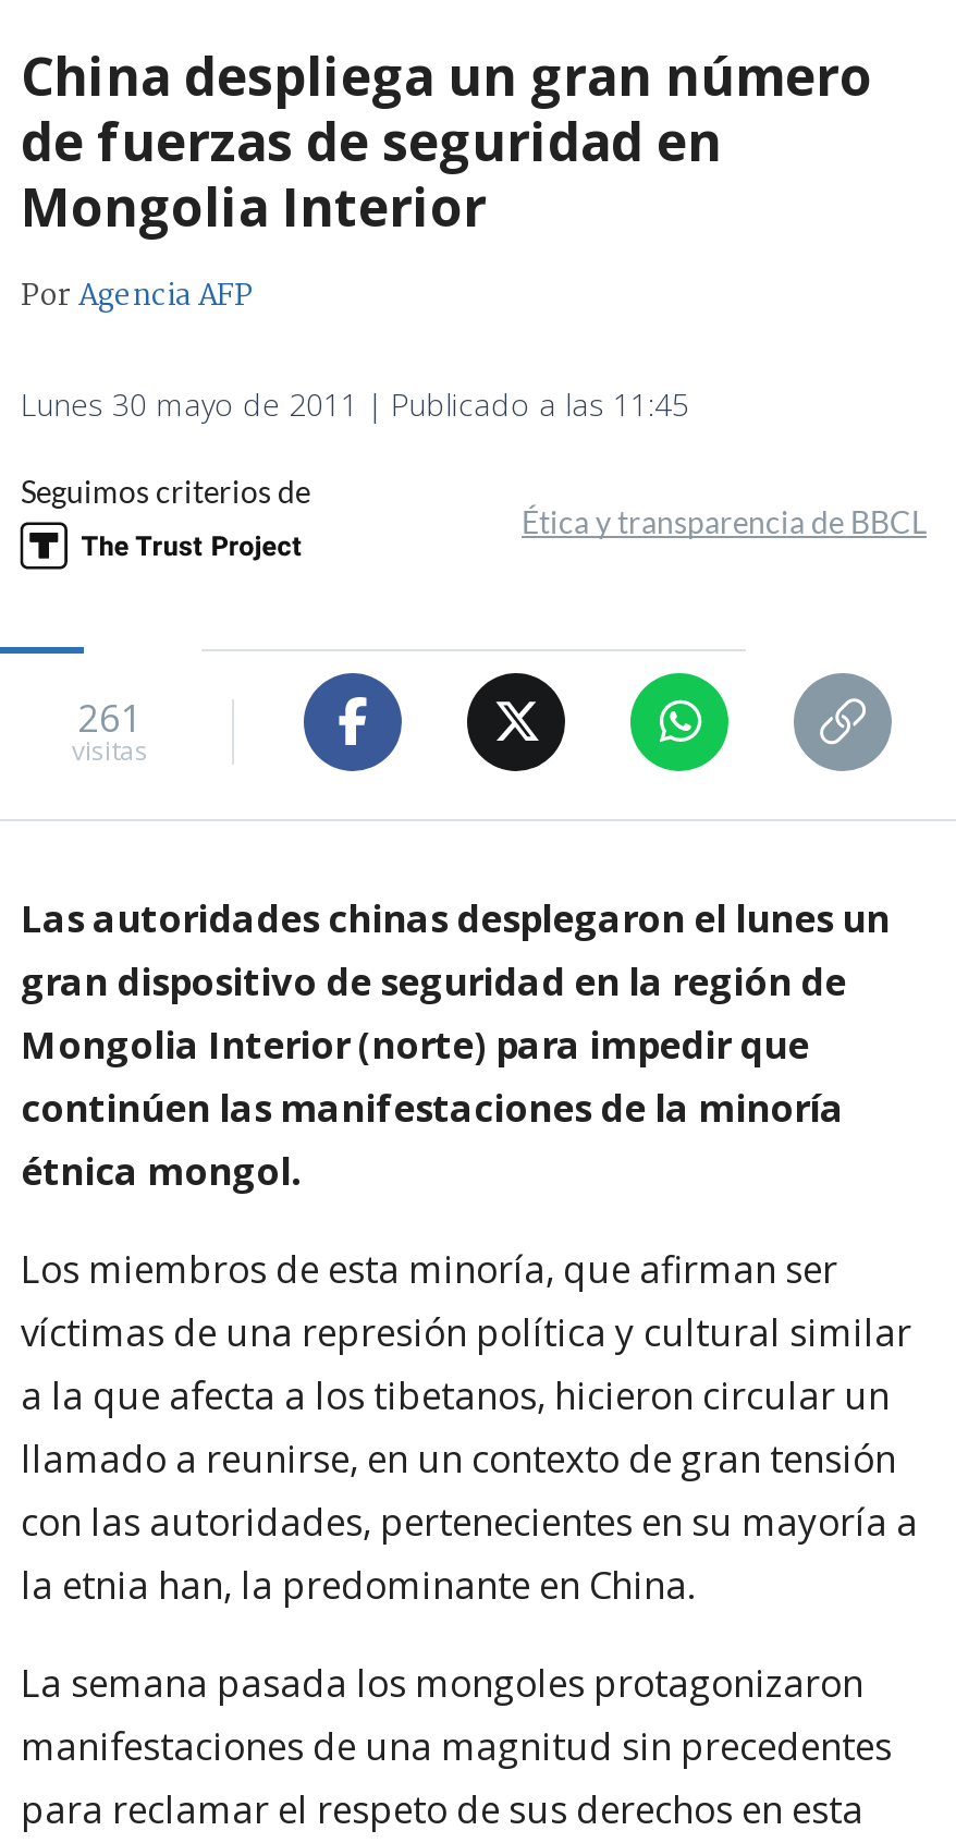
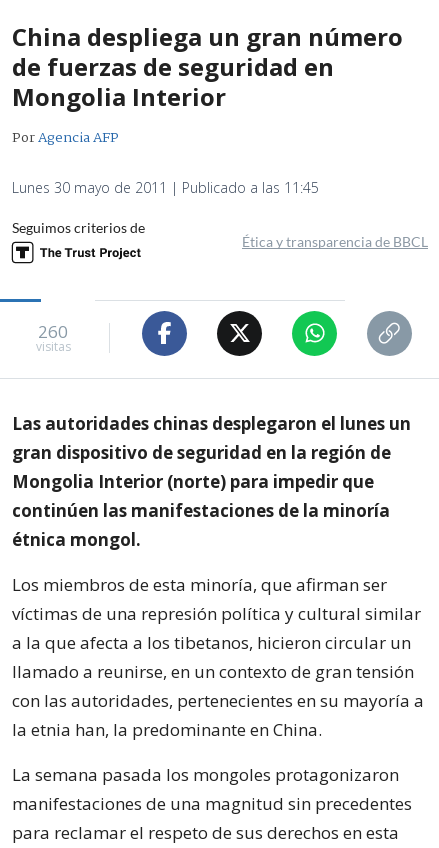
- 261
+ 260
